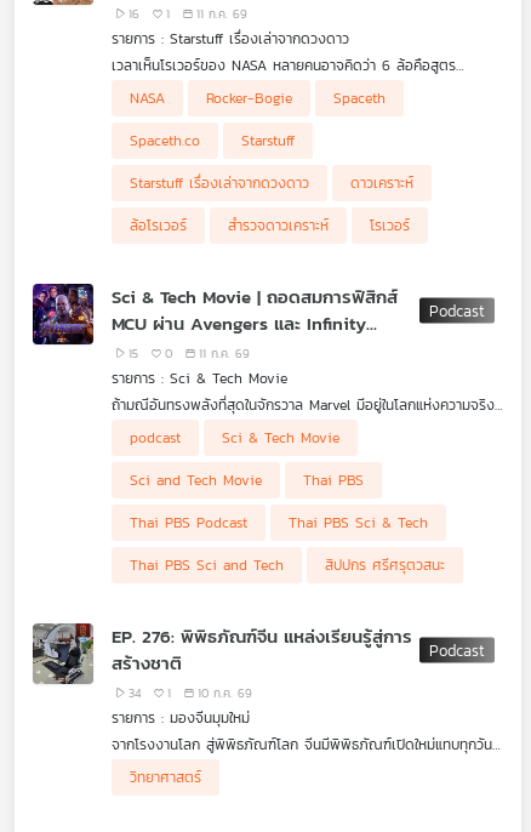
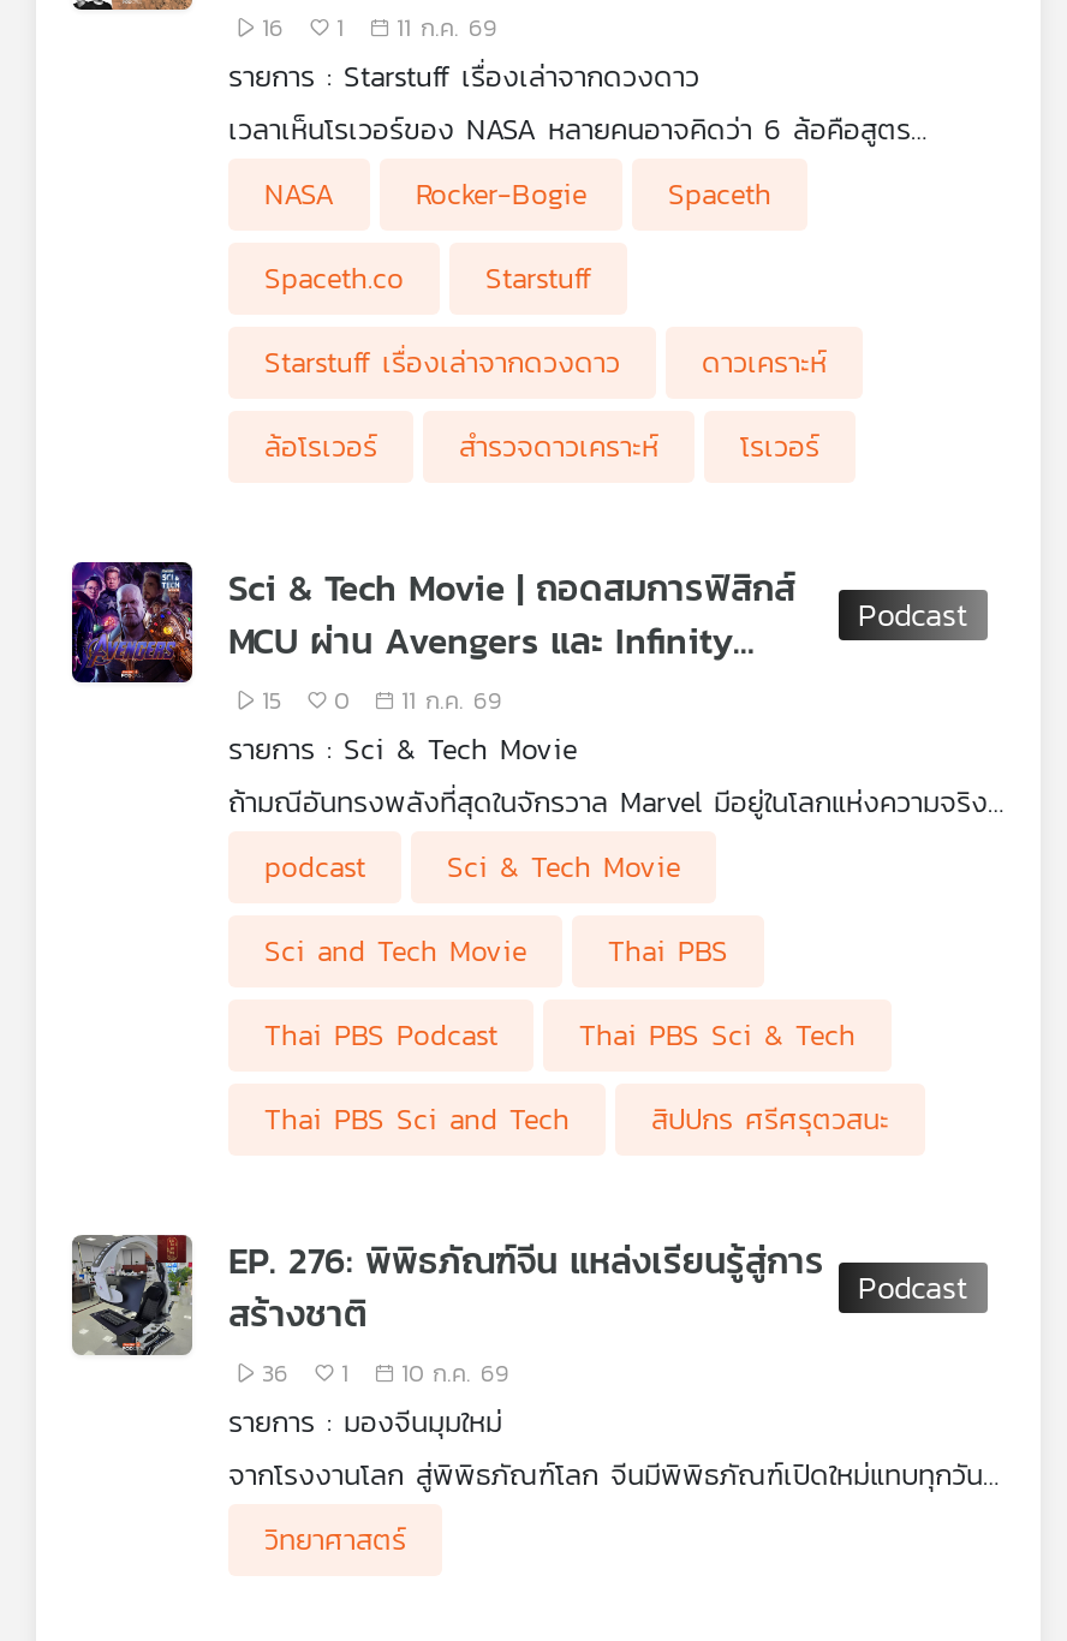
- 34 1 10 ก.ค. 69
+ 36 1 10 ก.ค. 69
